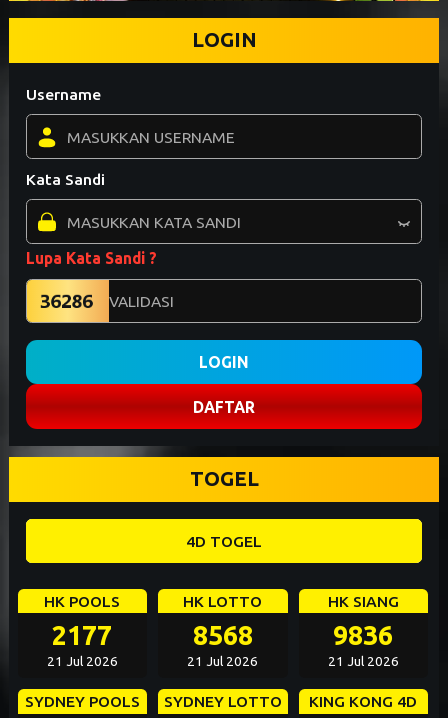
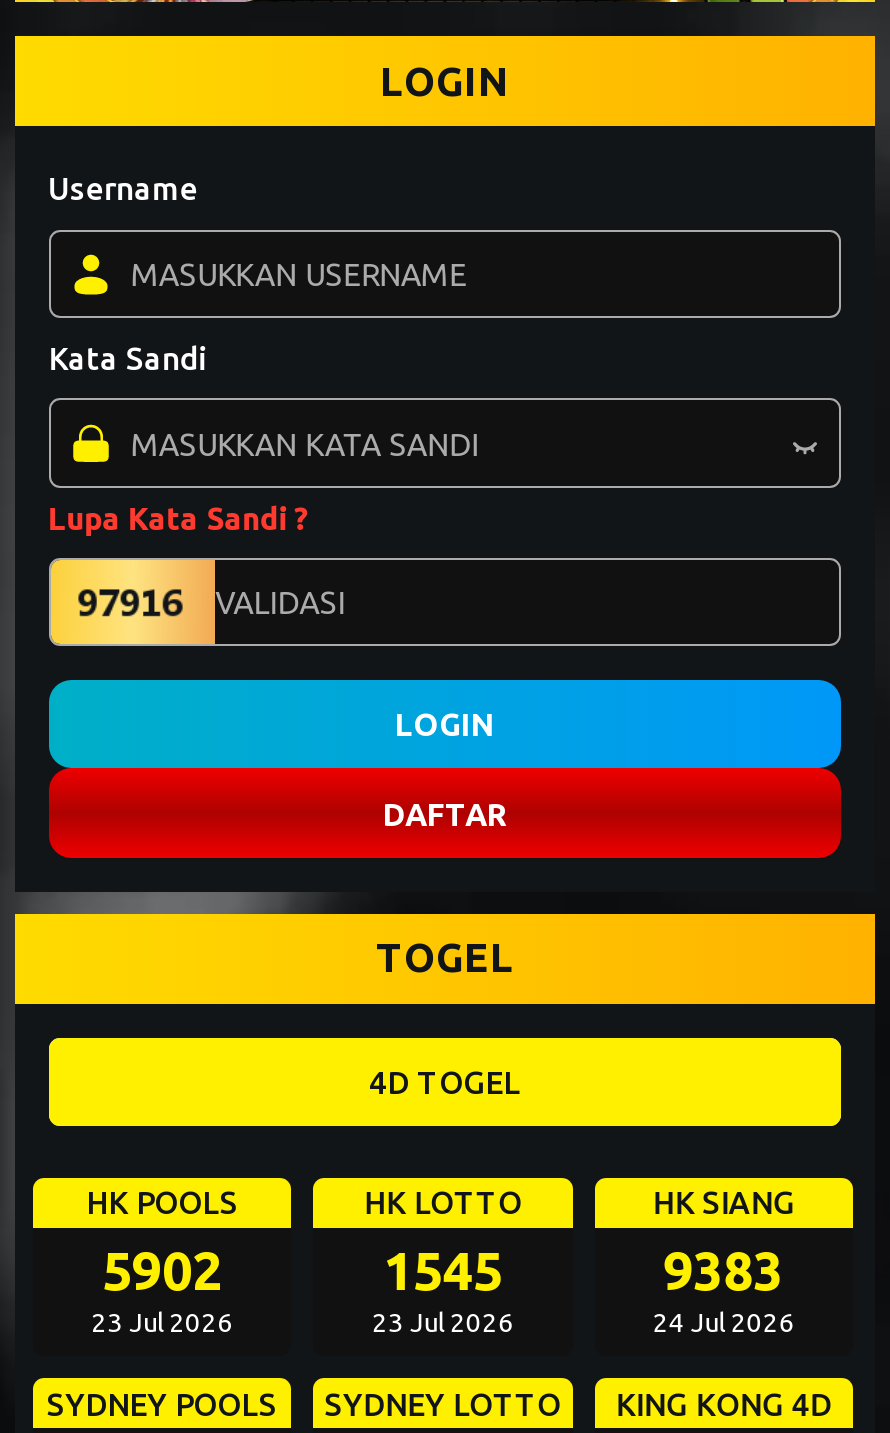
- 2177
+ 5902

- 8568
+ 1545

- 9836
+ 9383

- 21 Jul 2026
+ 23 Jul 2026

- 21 Jul 2026
+ 23 Jul 2026

- 21 Jul 2026
+ 24 Jul 2026
